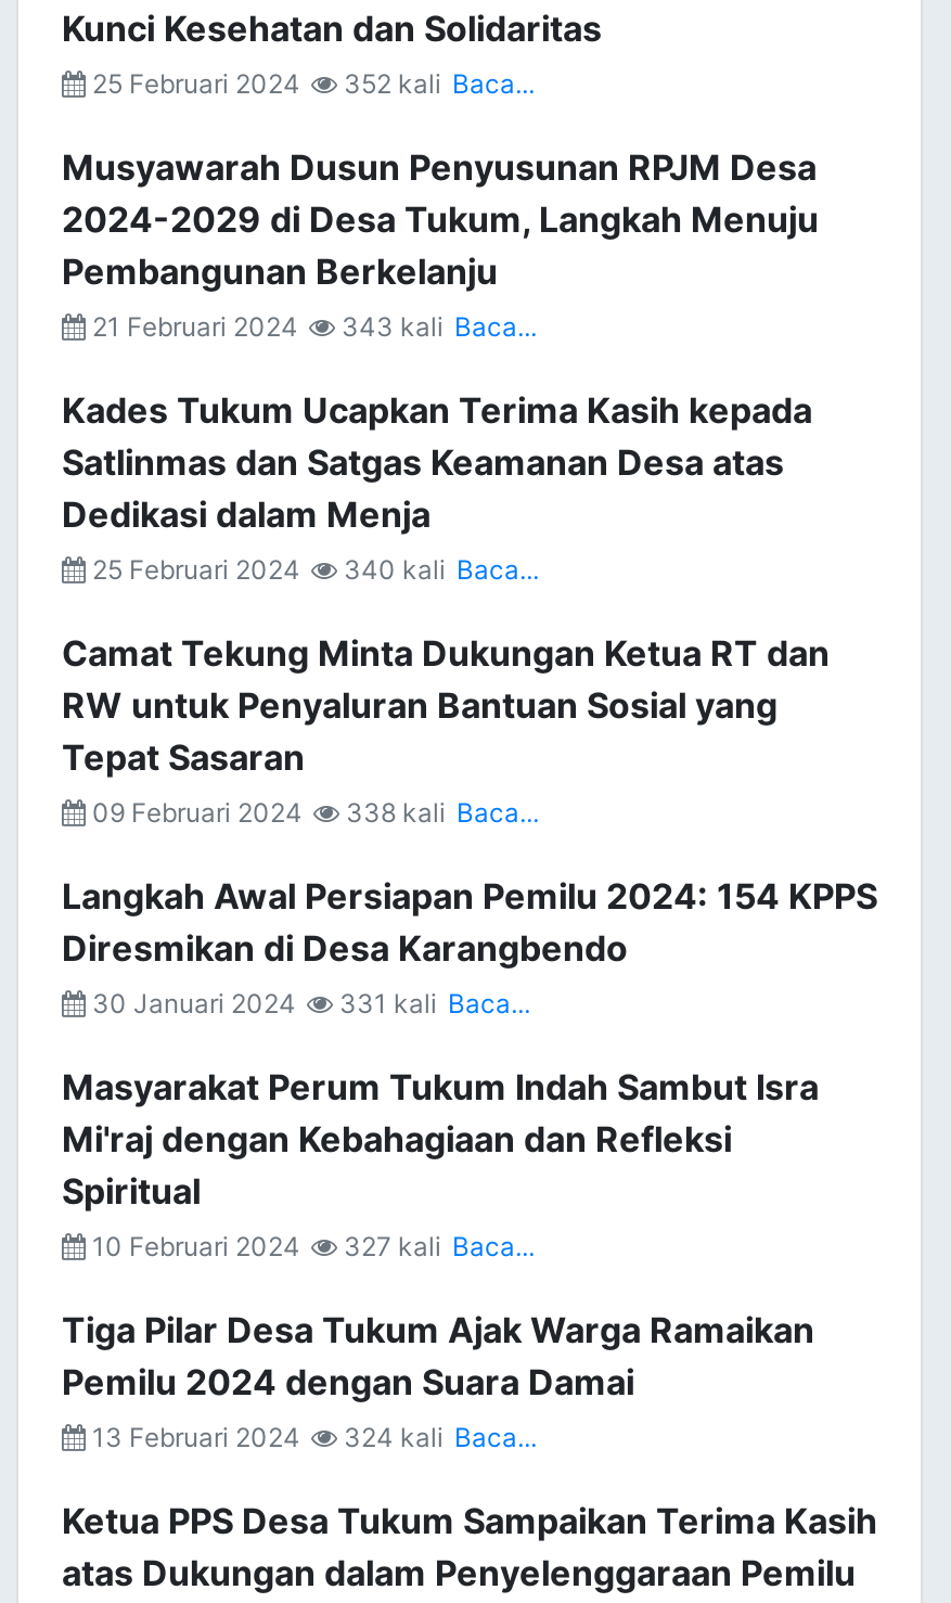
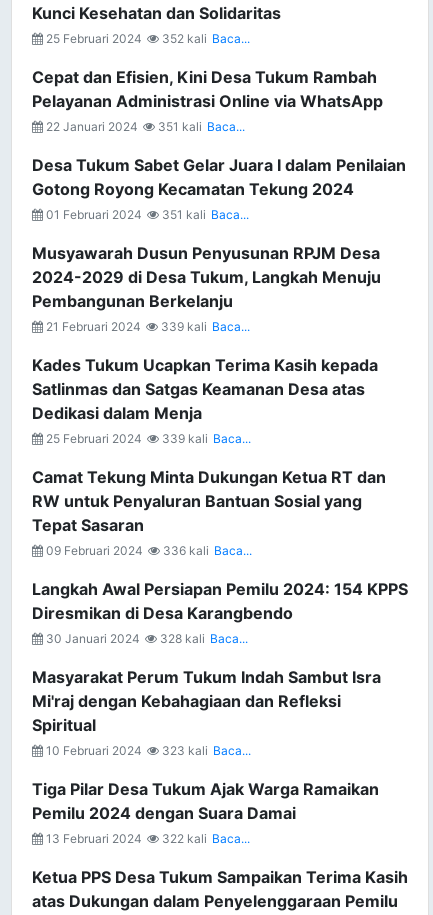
+ Cepat dan Efisien, Kini Desa Tukum Rambah
+ Pelayanan Administrasi Online via WhatsApp
+ 22 Januari 2024
+ 351 kali Baca...
+ Desa Tukum Sabet Gelar Juara I dalam Penilaian
+ Gotong Royong Kecamatan Tekung 2024
+ 01 Februari 2024
+ 351 kali Baca...

- 21 Februari 2024 343 kali Baca...
+ 21 Februari 2024 339 kali Baca...

- 25 Februari 2024 340 kali Baca...
+ 25 Februari 2024 339 kali Baca...

- 09 Februari 2024 338 kali Baca...
+ 09 Februari 2024 336 kali Baca...

- 331 kali Baca...
+ 328 kali Baca...

- 10 Februari 2024 327 kali Baca...
+ 10 Februari 2024 323 kali Baca...

- 13 Februari 2024 324 kali Baca...
+ 13 Februari 2024 322 kali Baca...
